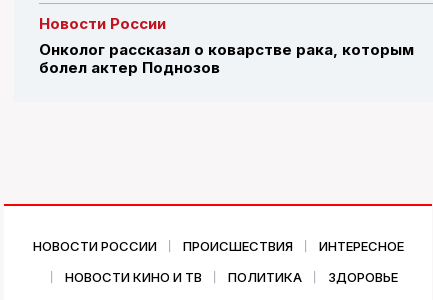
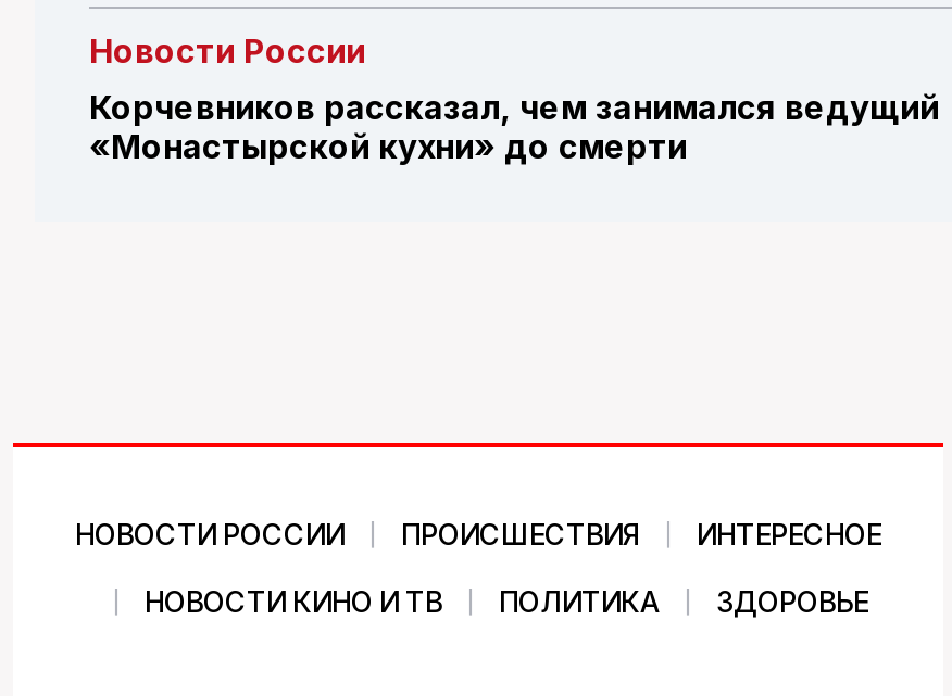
- Онколог рассказал о коварстве рака, которым
- болел актер Поднозов
+ Корчевников рассказал, чем занимался ведущий
+ «Монастырской кухни» до смерти
